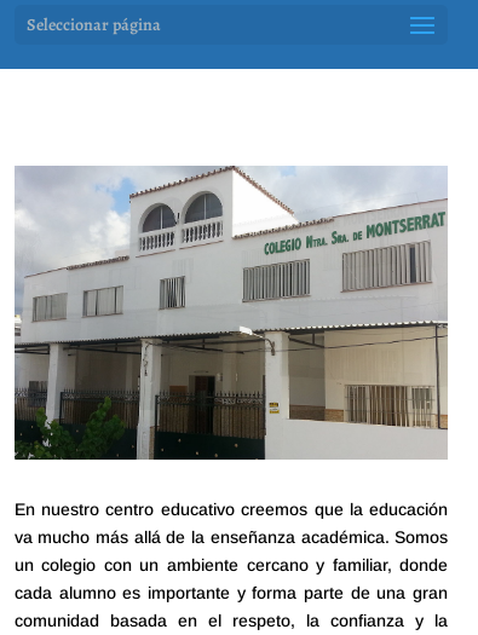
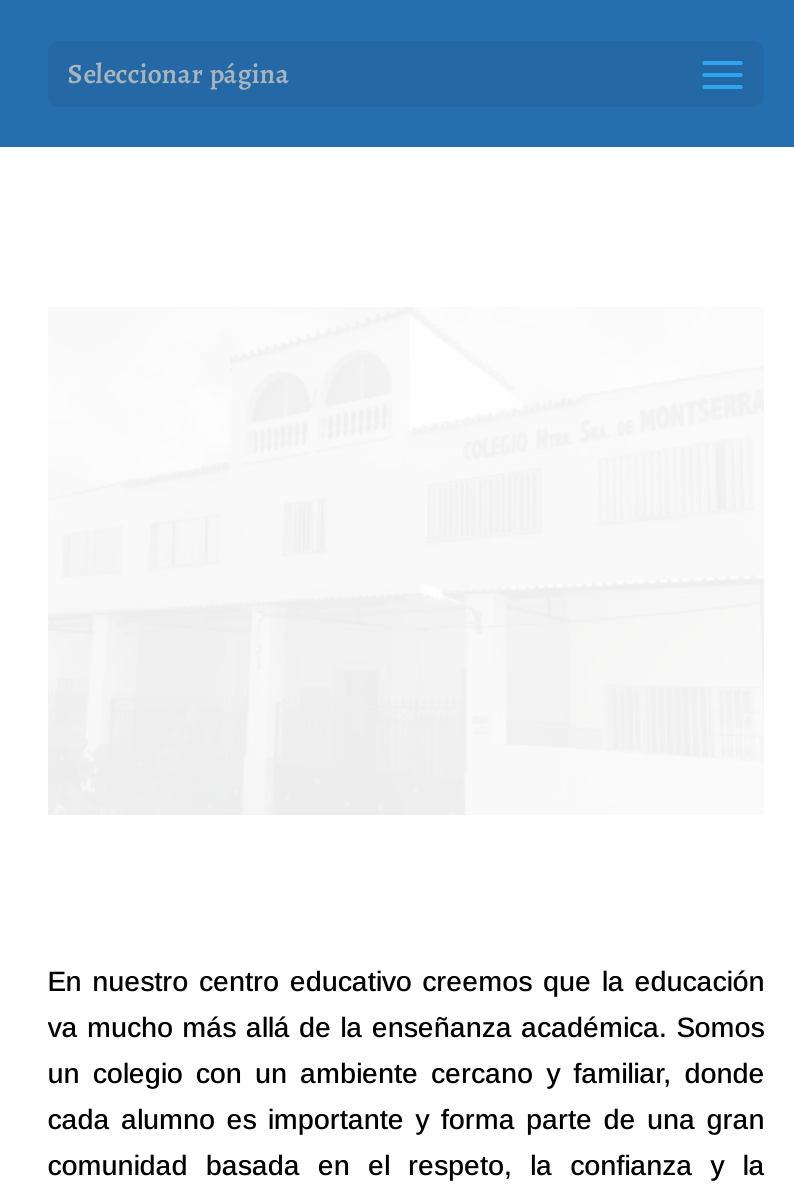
- [image]
